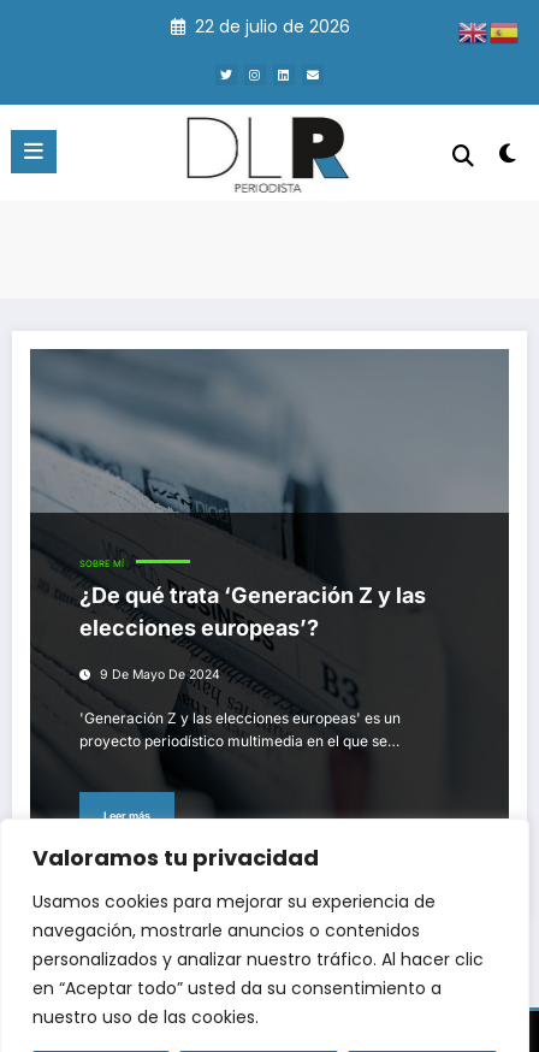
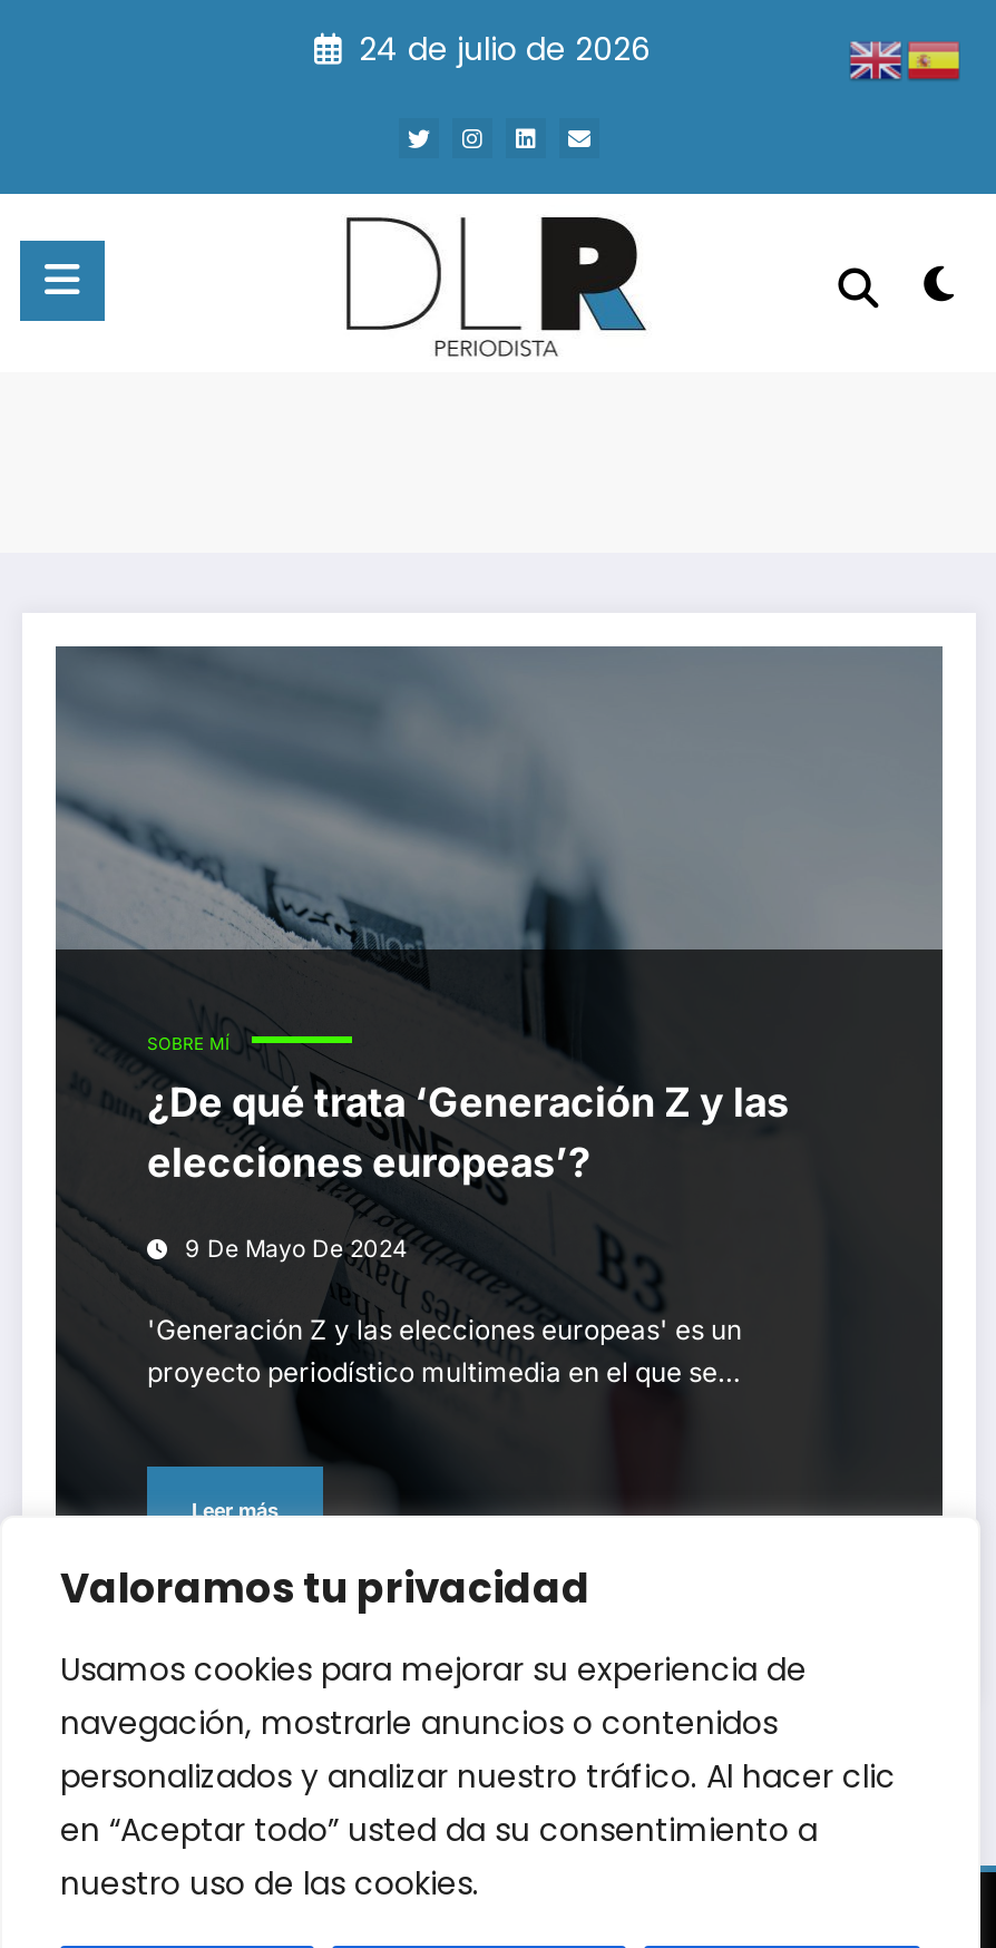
- 22 de julio de 2026
+ 24 de julio de 2026
